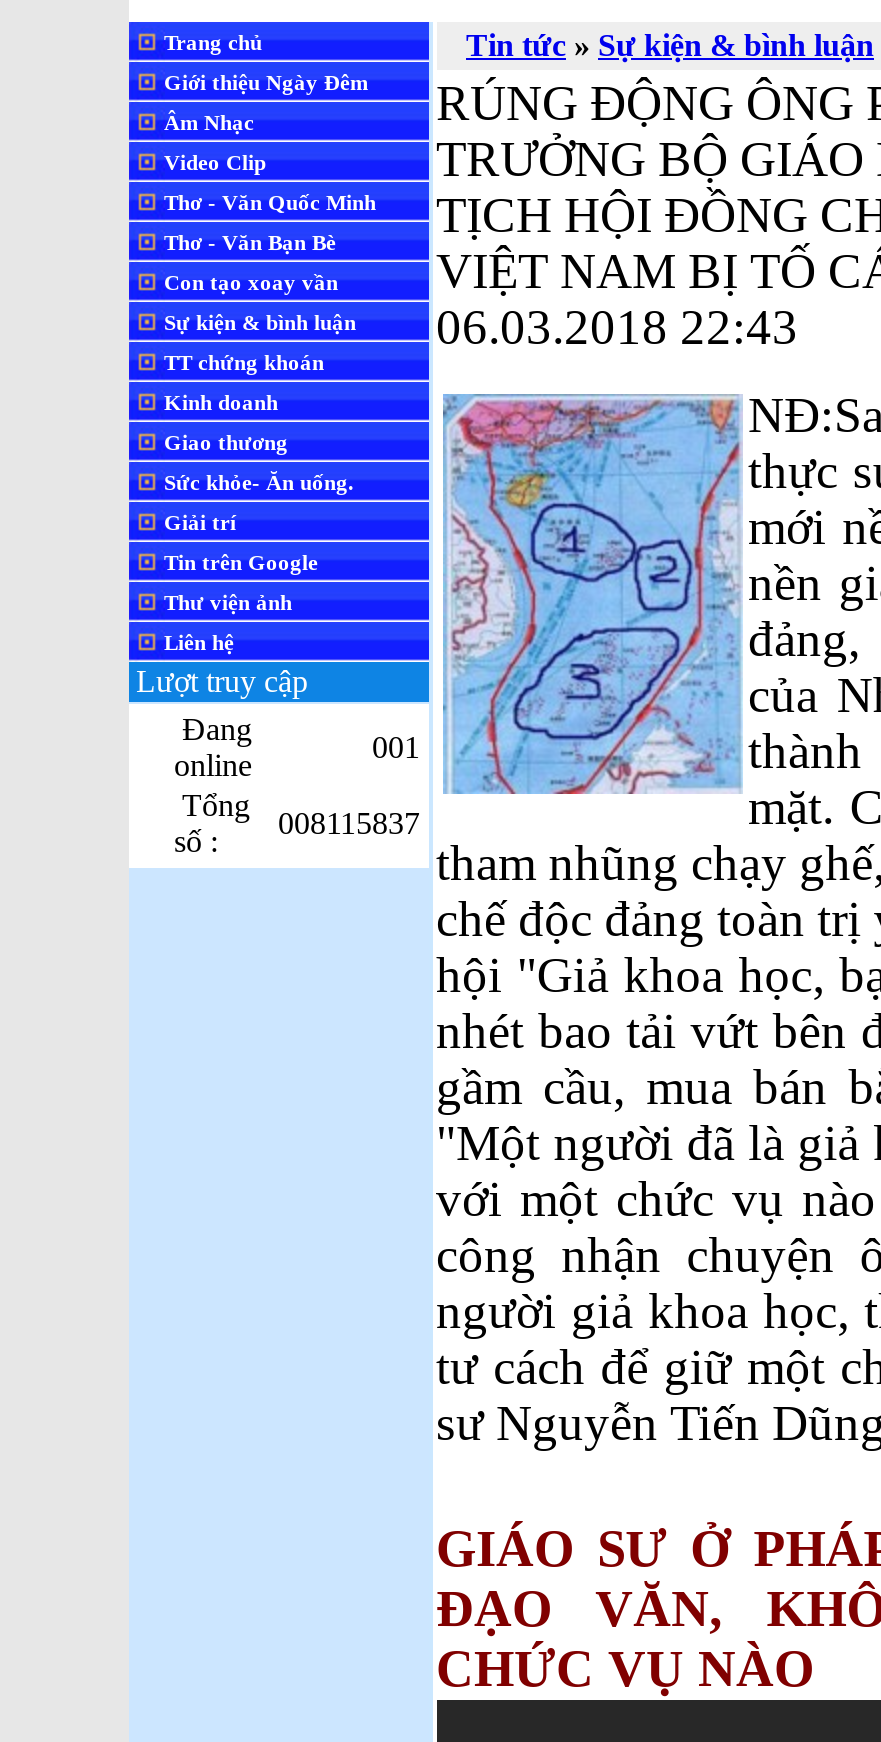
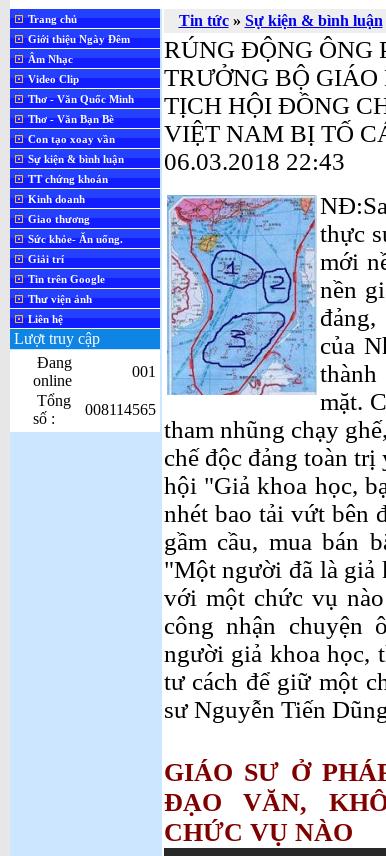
- 008115837
+ 008114565
